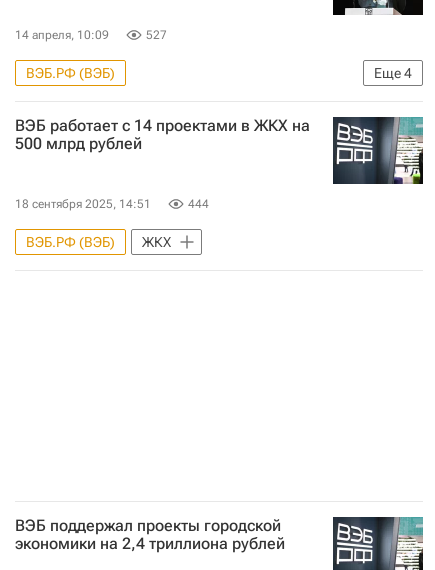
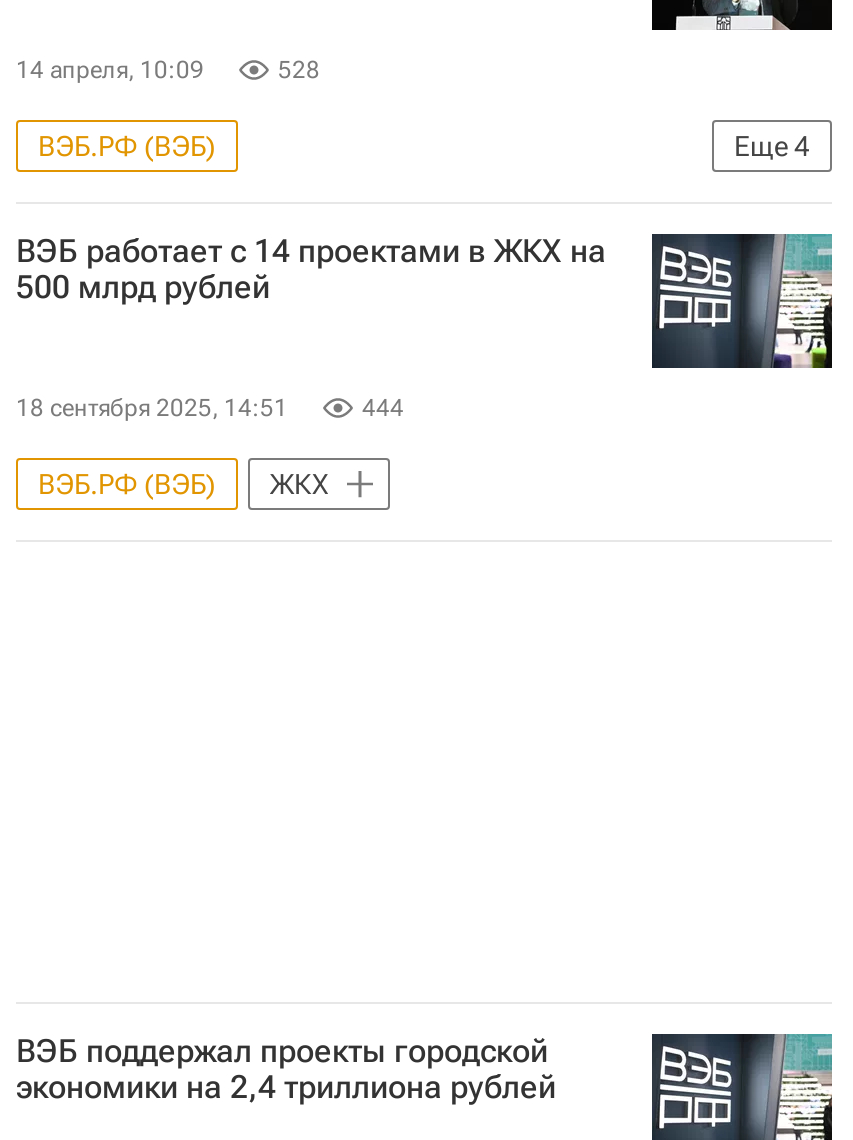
- 527
+ 528
